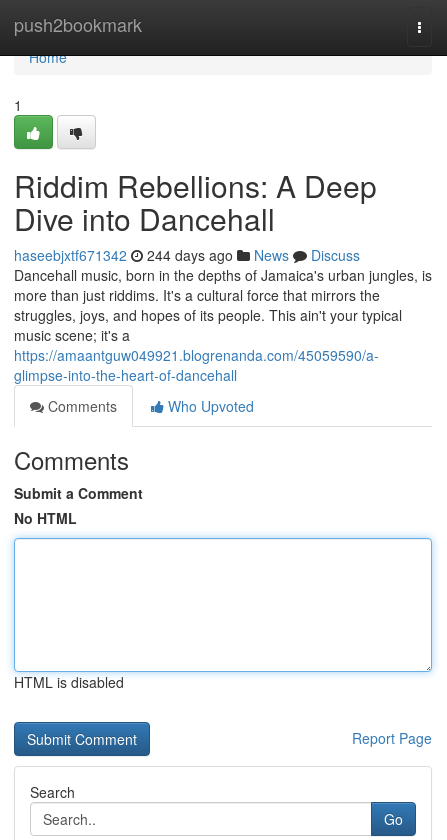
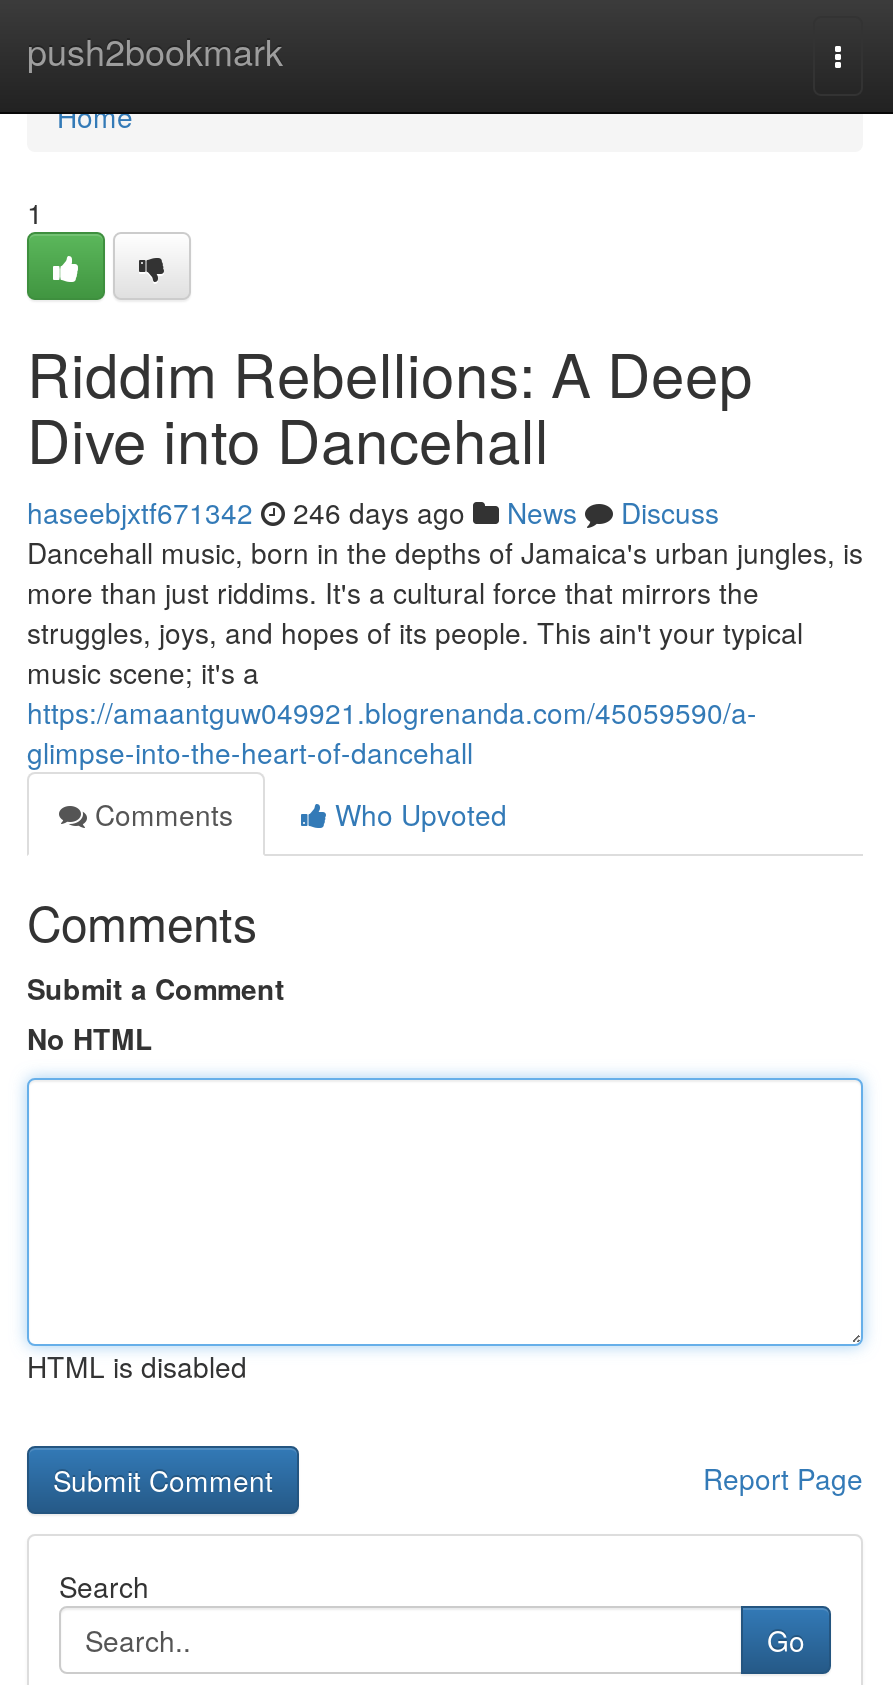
- haseebjxtf671342 244 days ago News Discuss
+ haseebjxtf671342 246 days ago News Discuss
